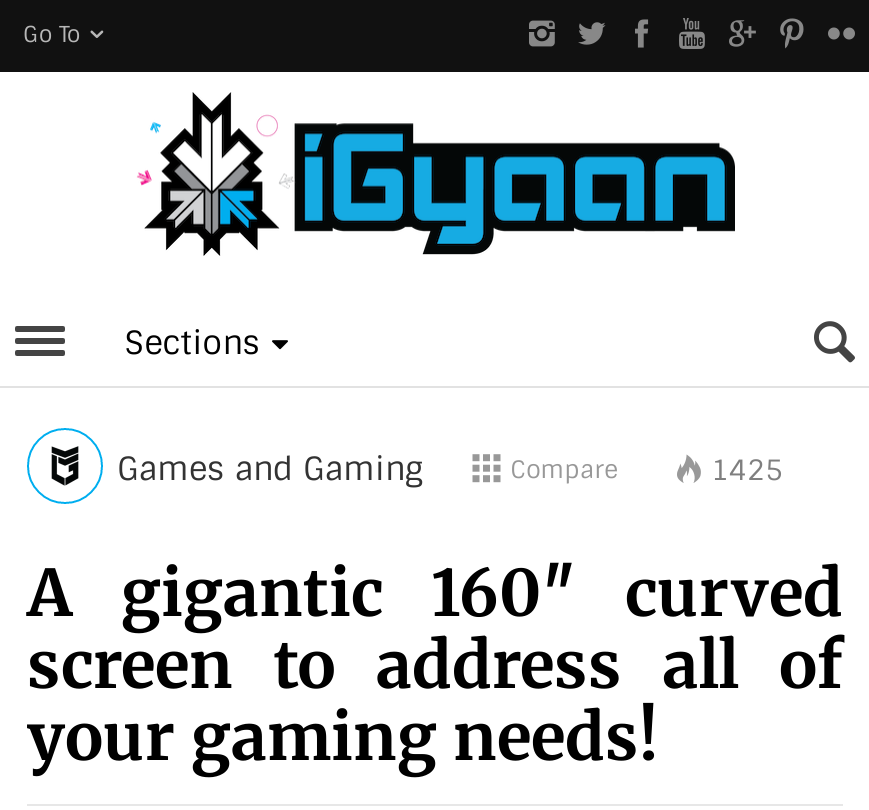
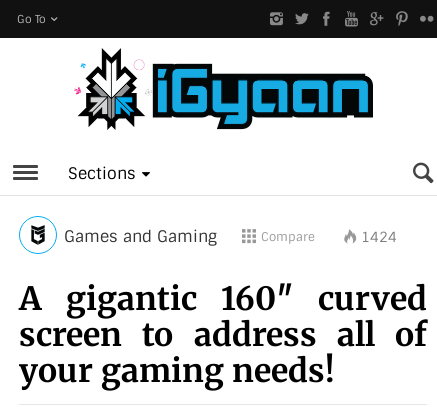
- 1425
+ 1424
